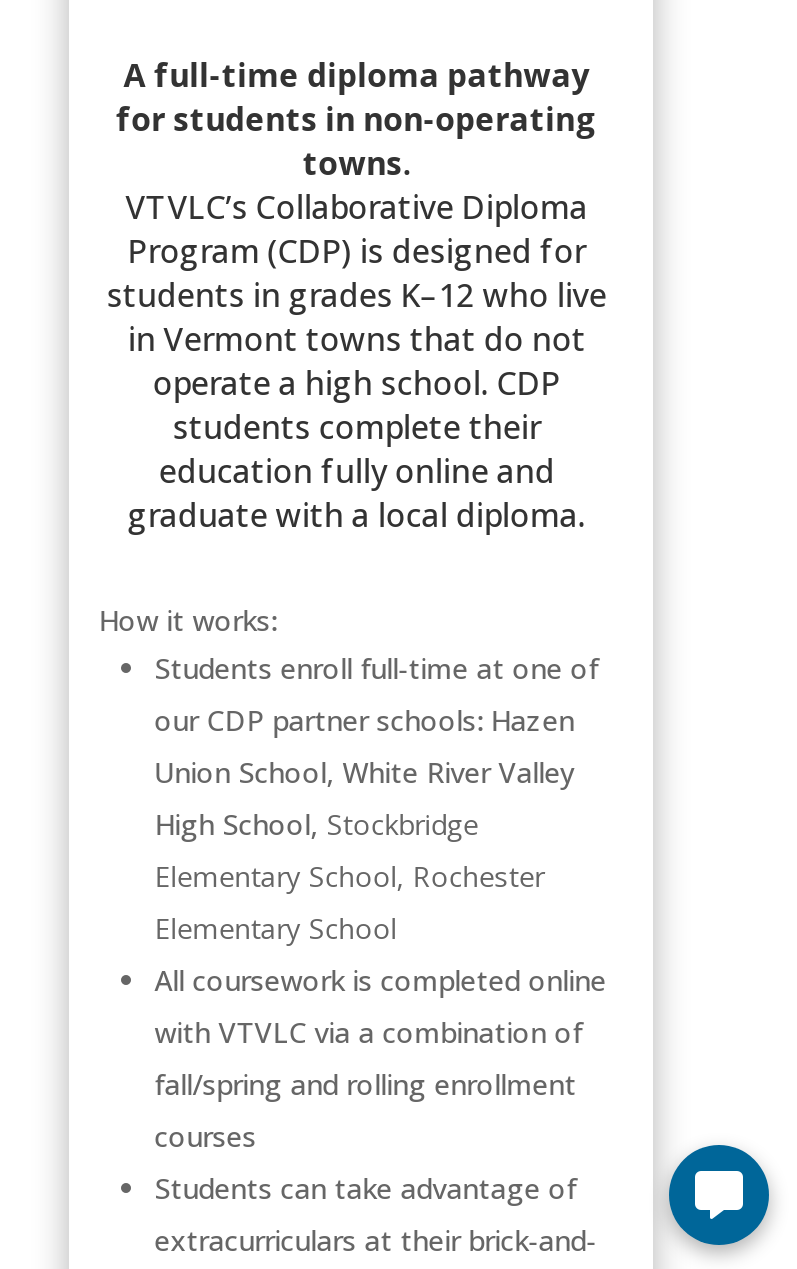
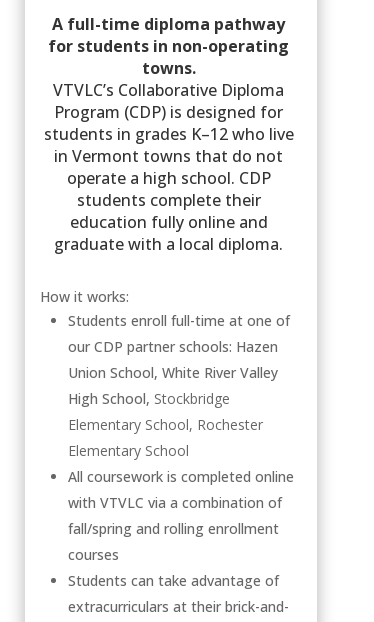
- [image]
